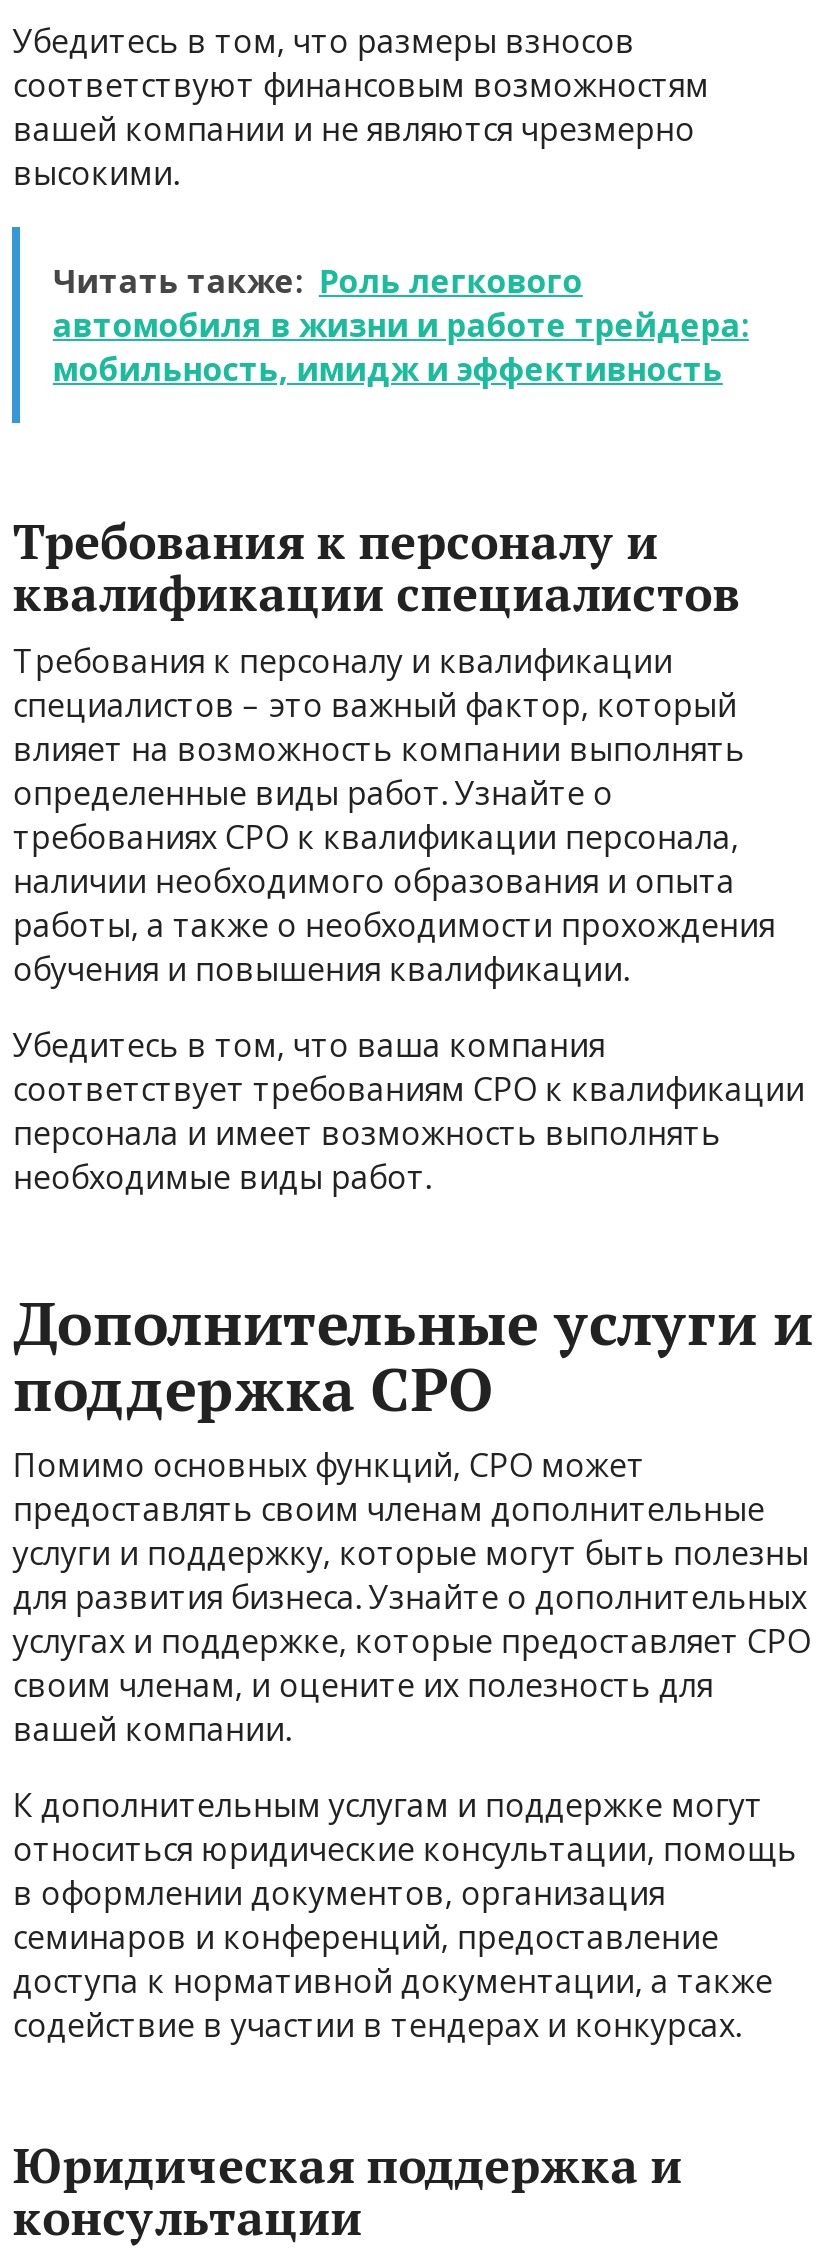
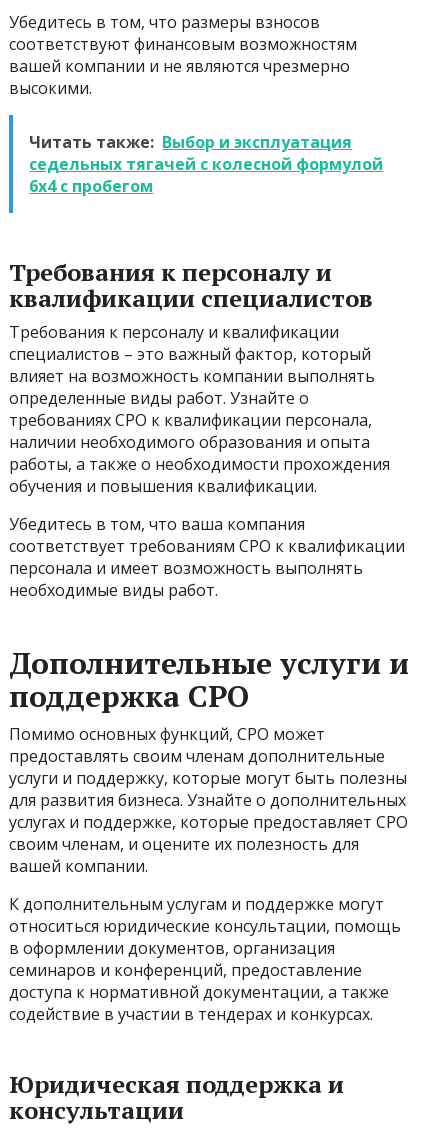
- Читать также: Роль легкового
- автомобиля в жизни и работе трейдера:
- мобильность, имидж и эффективность
+ Читать также: Выбор и эксплуатация
+ седельных тягачей с колесной формулой
+ 6x4 с пробегом
